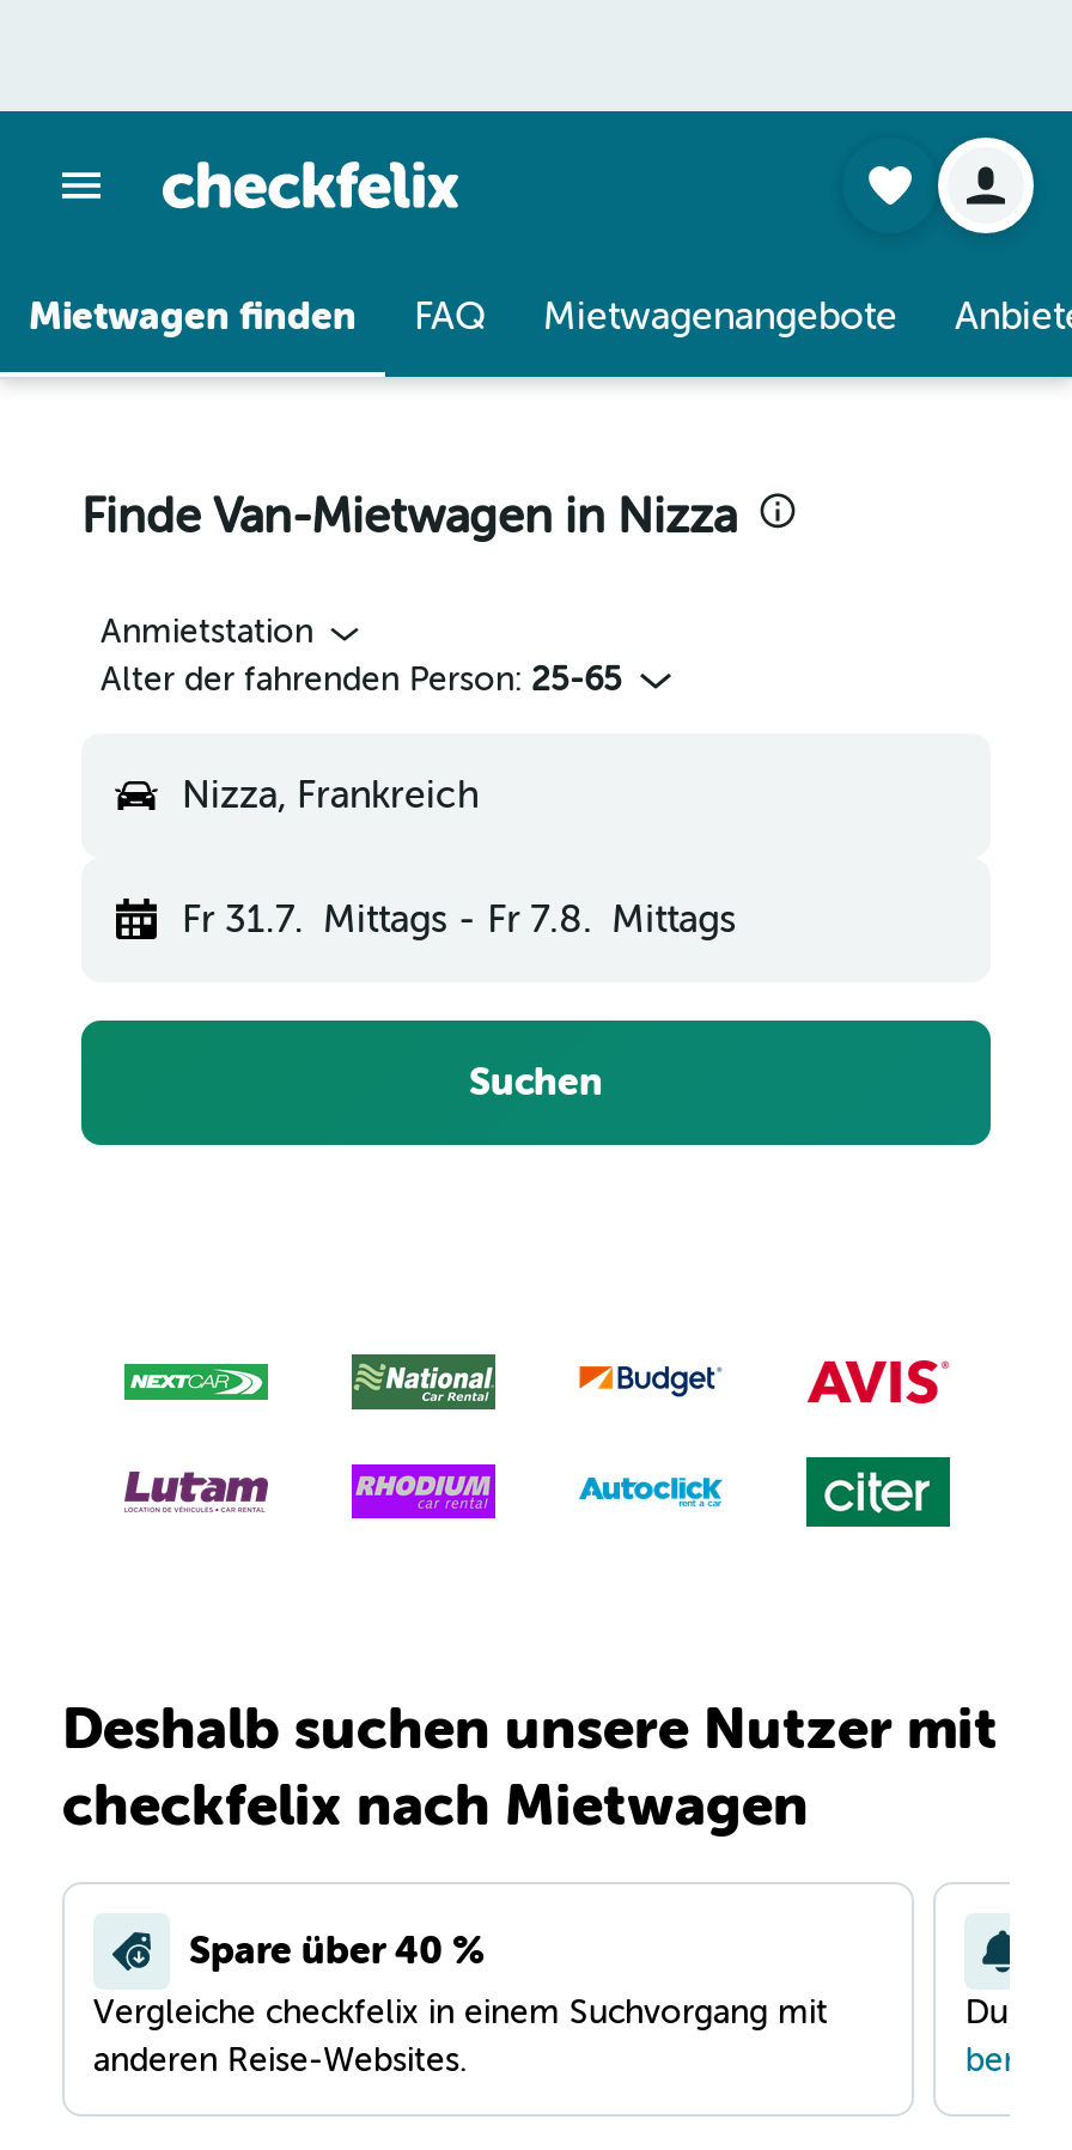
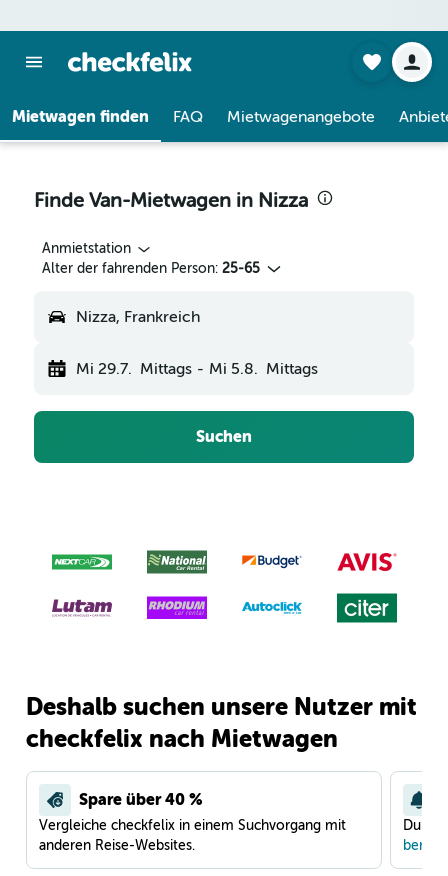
- Fr 31.7. Mittags - Fr 7.8. Mittags
+ Mi 29.7. Mittags - Mi 5.8. Mittags
